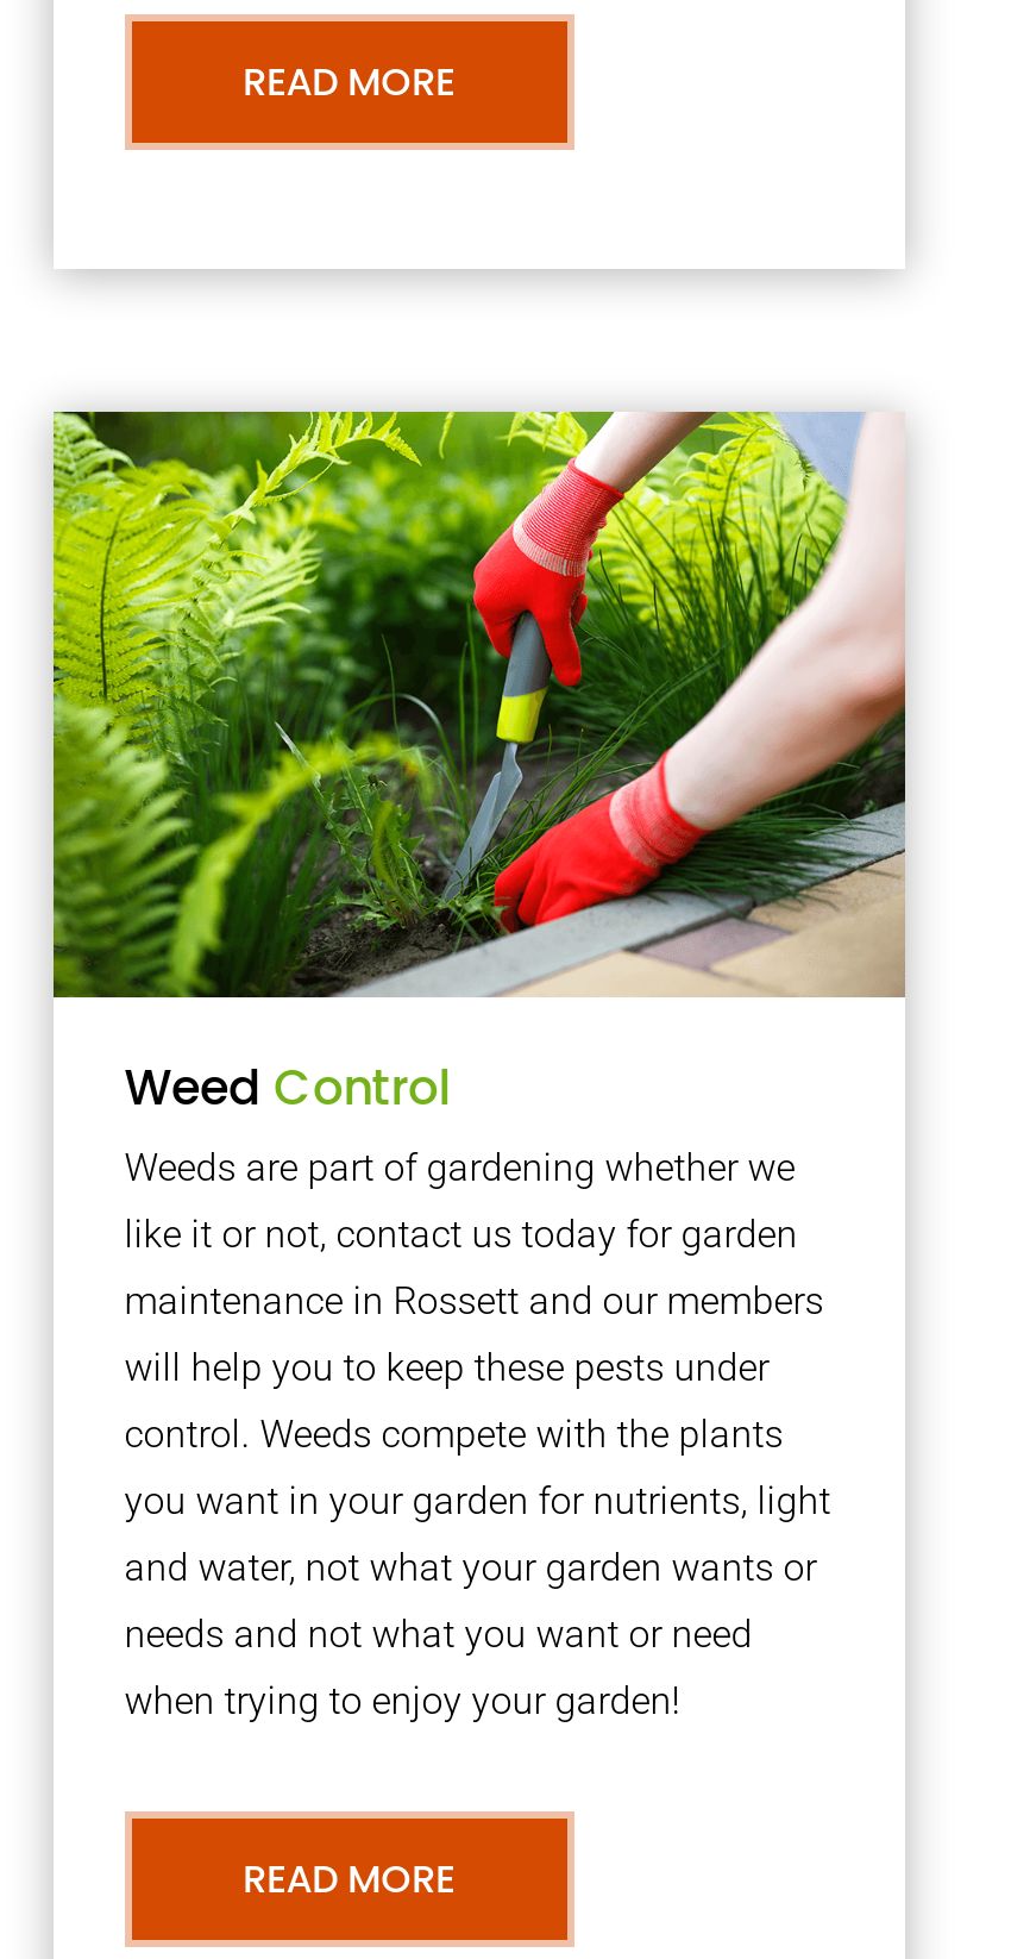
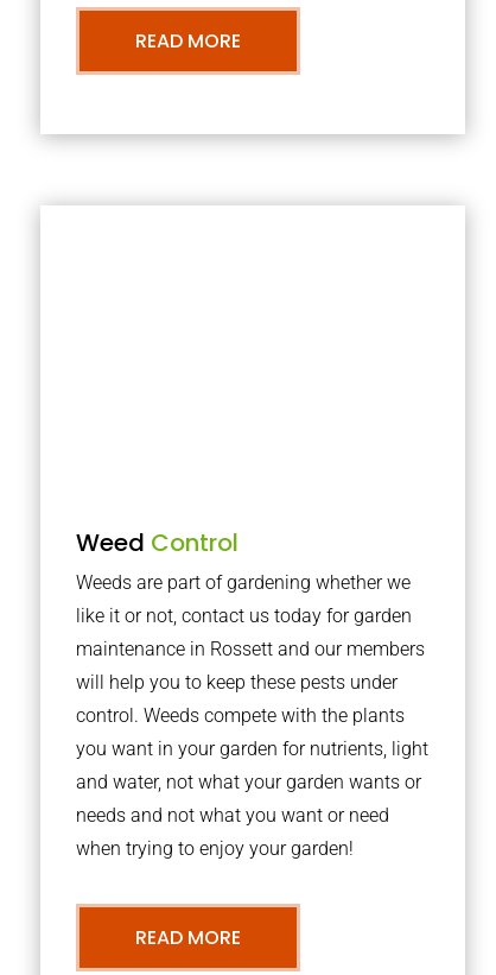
- [image]
